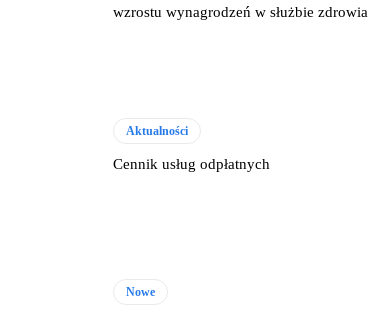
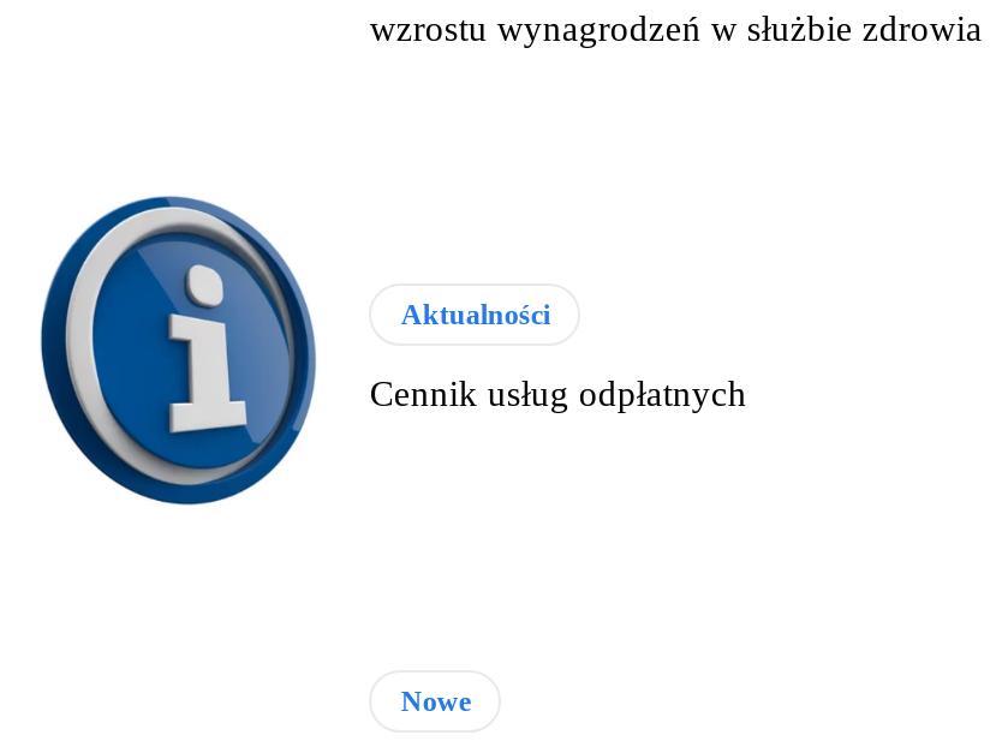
+ [image]
